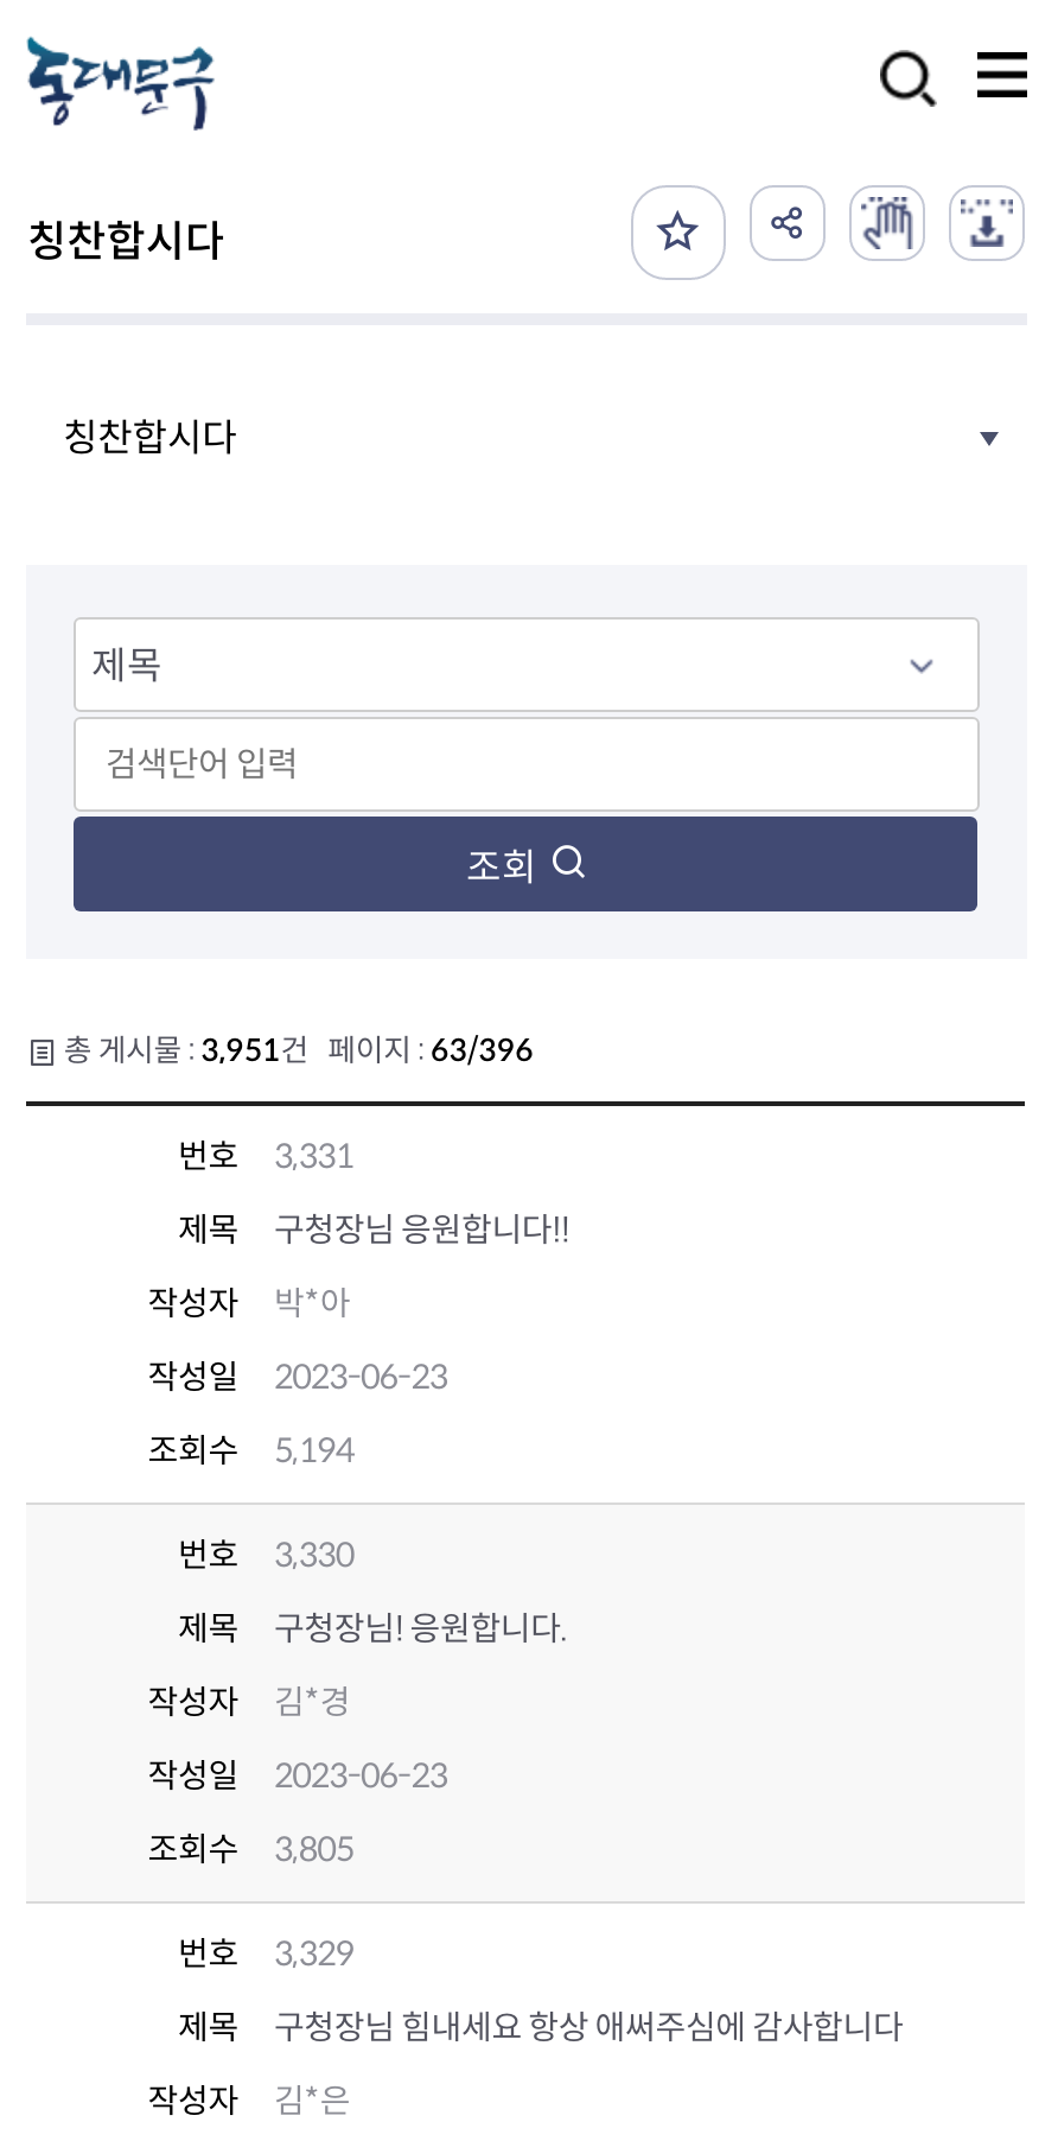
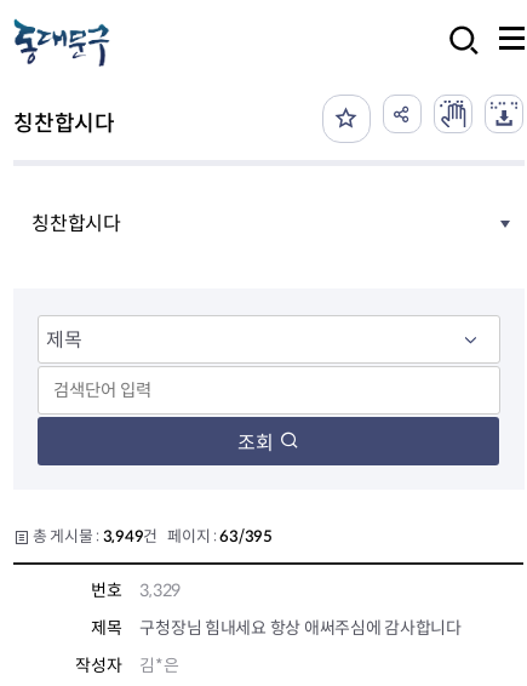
- 총 게시물 : 3,951건 페이지 : 63/396
- 번호
- 3,331
- 제목
- 구청장님 응원합니다!!
- 작성자
- 박*아
- 작성일
- 2023-06-23
- 조회수
- 5,194
- 번호
- 3,330
- 제목
- 구청장님! 응원합니다.
- 작성자
- 김*경
- 작성일
- 2023-06-23
- 조회수
- 3,805
+ 총 게시물 : 3,949건 페이지 : 63/395
